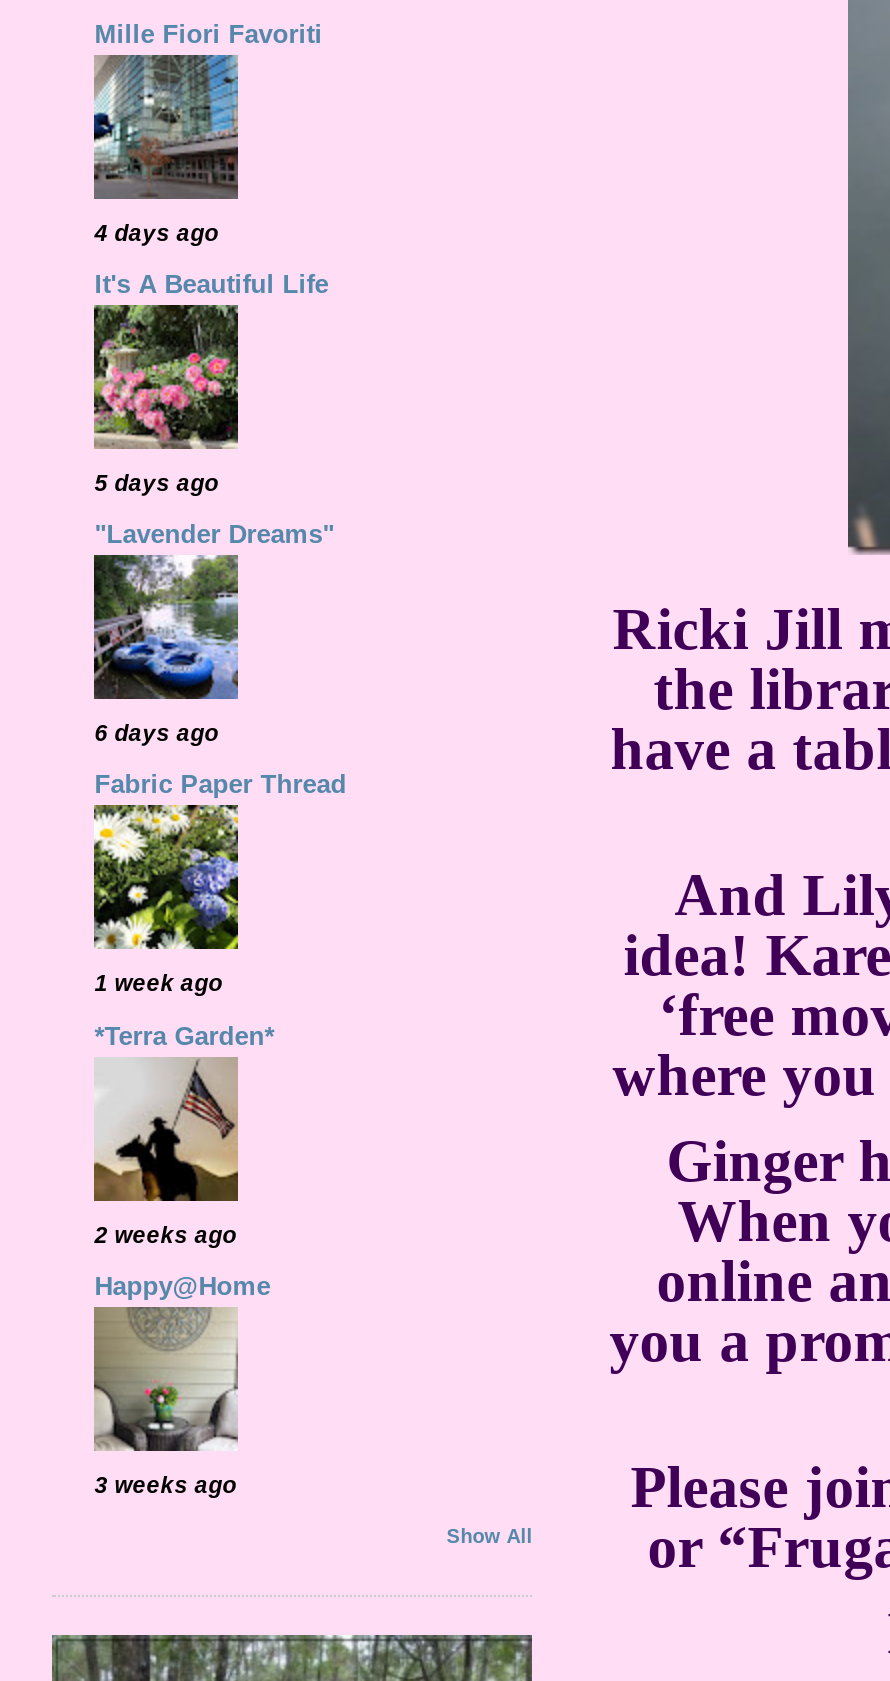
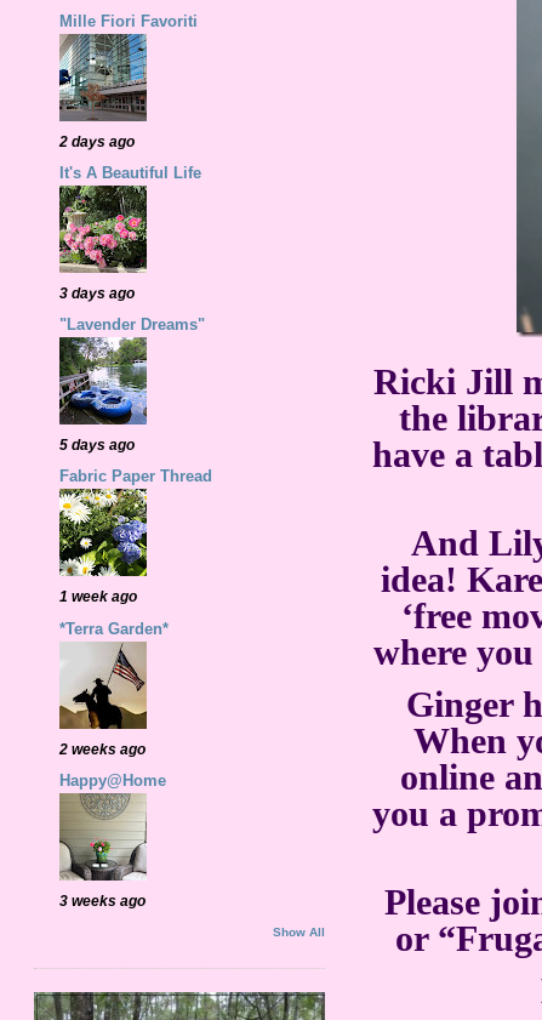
- 4 days ago
+ 2 days ago

- 5 days ago
+ 3 days ago

- 6 days ago
+ 5 days ago
